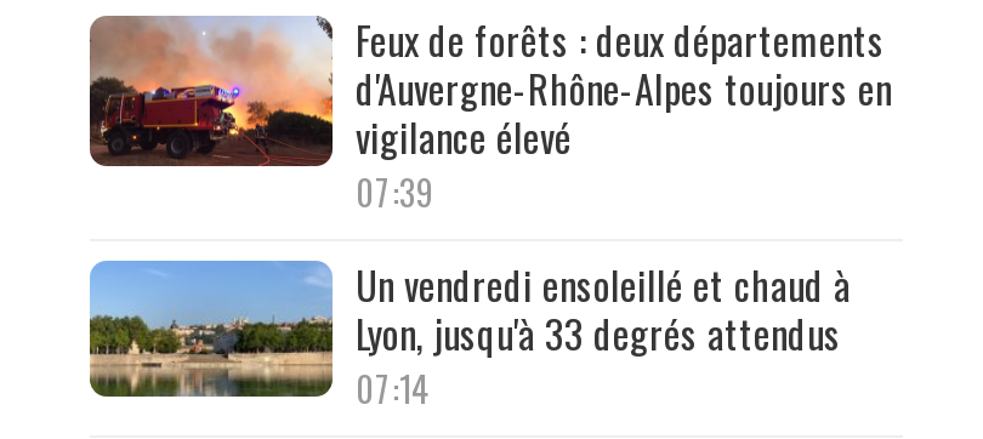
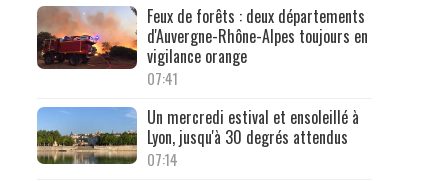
- vigilance élevé
+ vigilance orange

- 07:39
+ 07:41

- Un vendredi ensoleillé et chaud à
+ Un mercredi estival et ensoleillé à

- Lyon, jusqu'à 33 degrés attendus
+ Lyon, jusqu'à 30 degrés attendus
